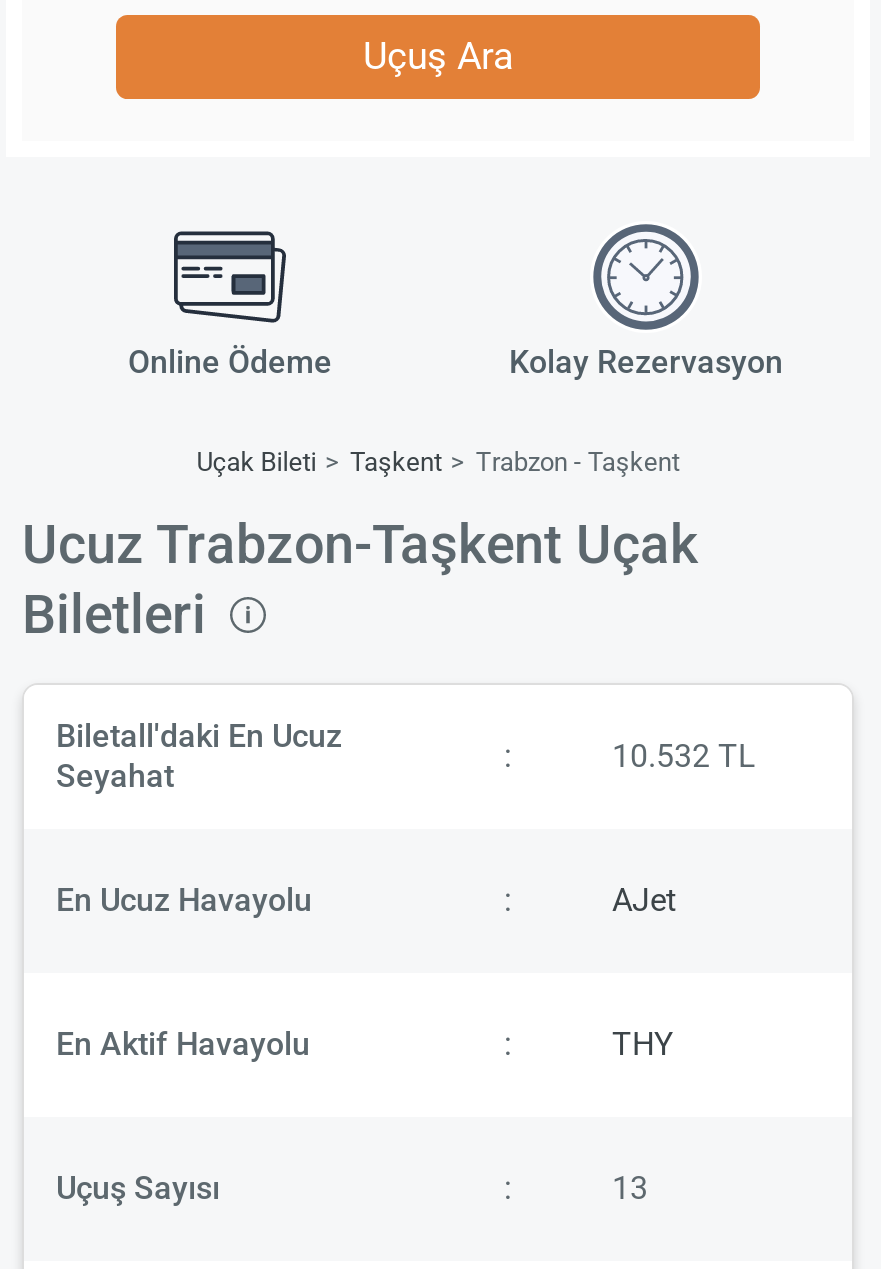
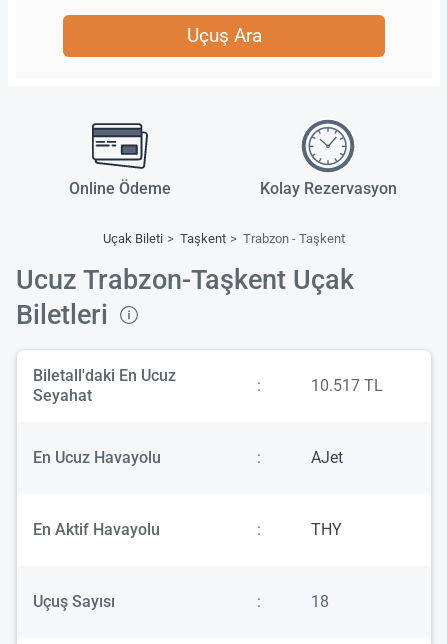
- 10.532 TL
+ 10.517 TL

- 13
+ 18
